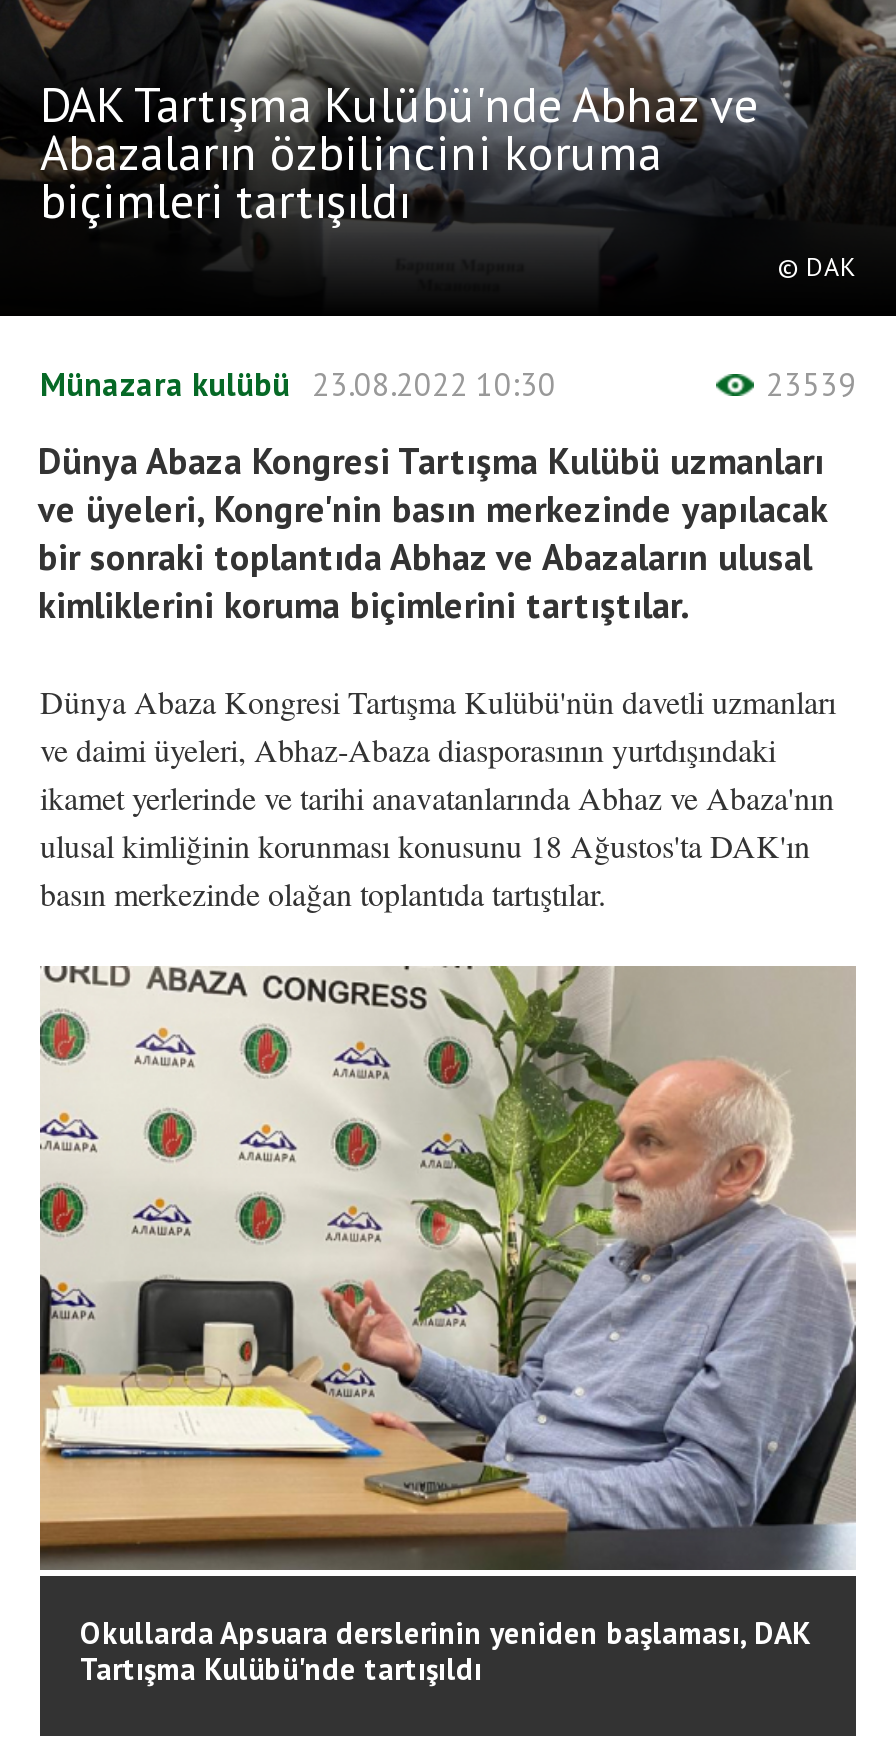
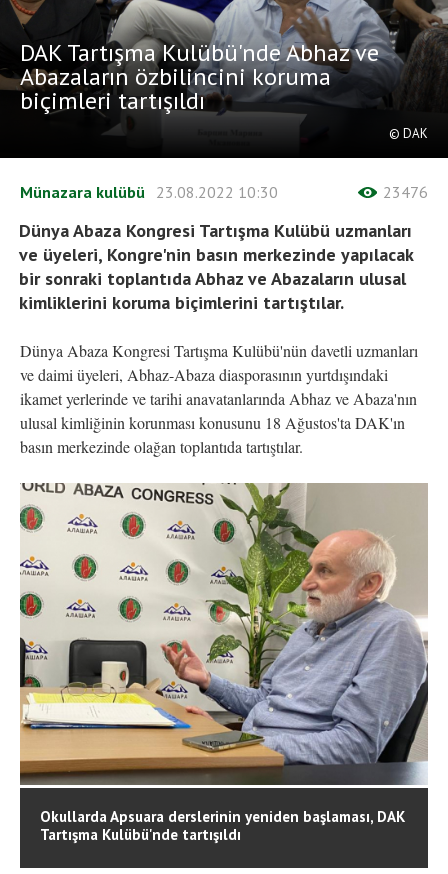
- 23539
+ 23476
